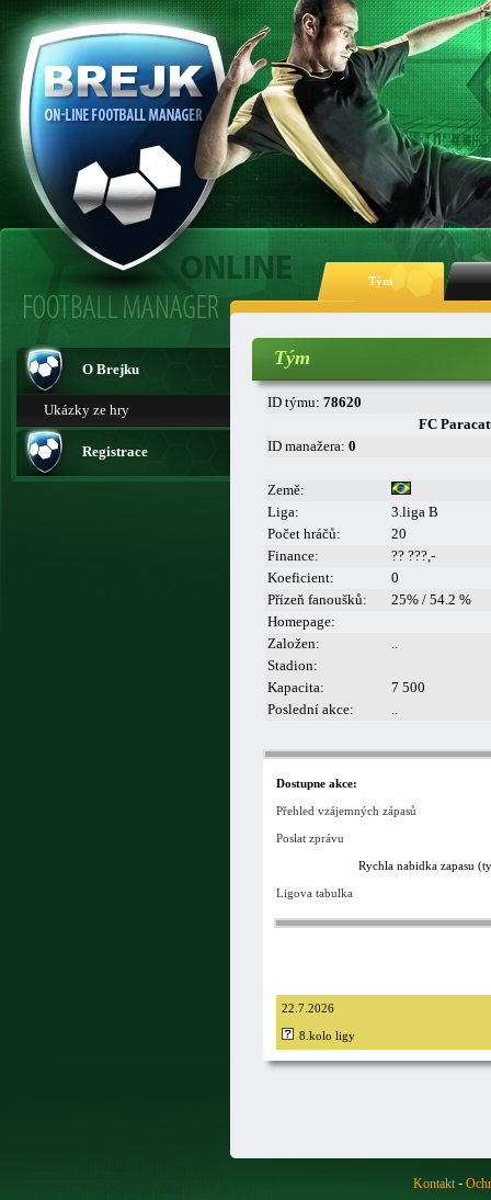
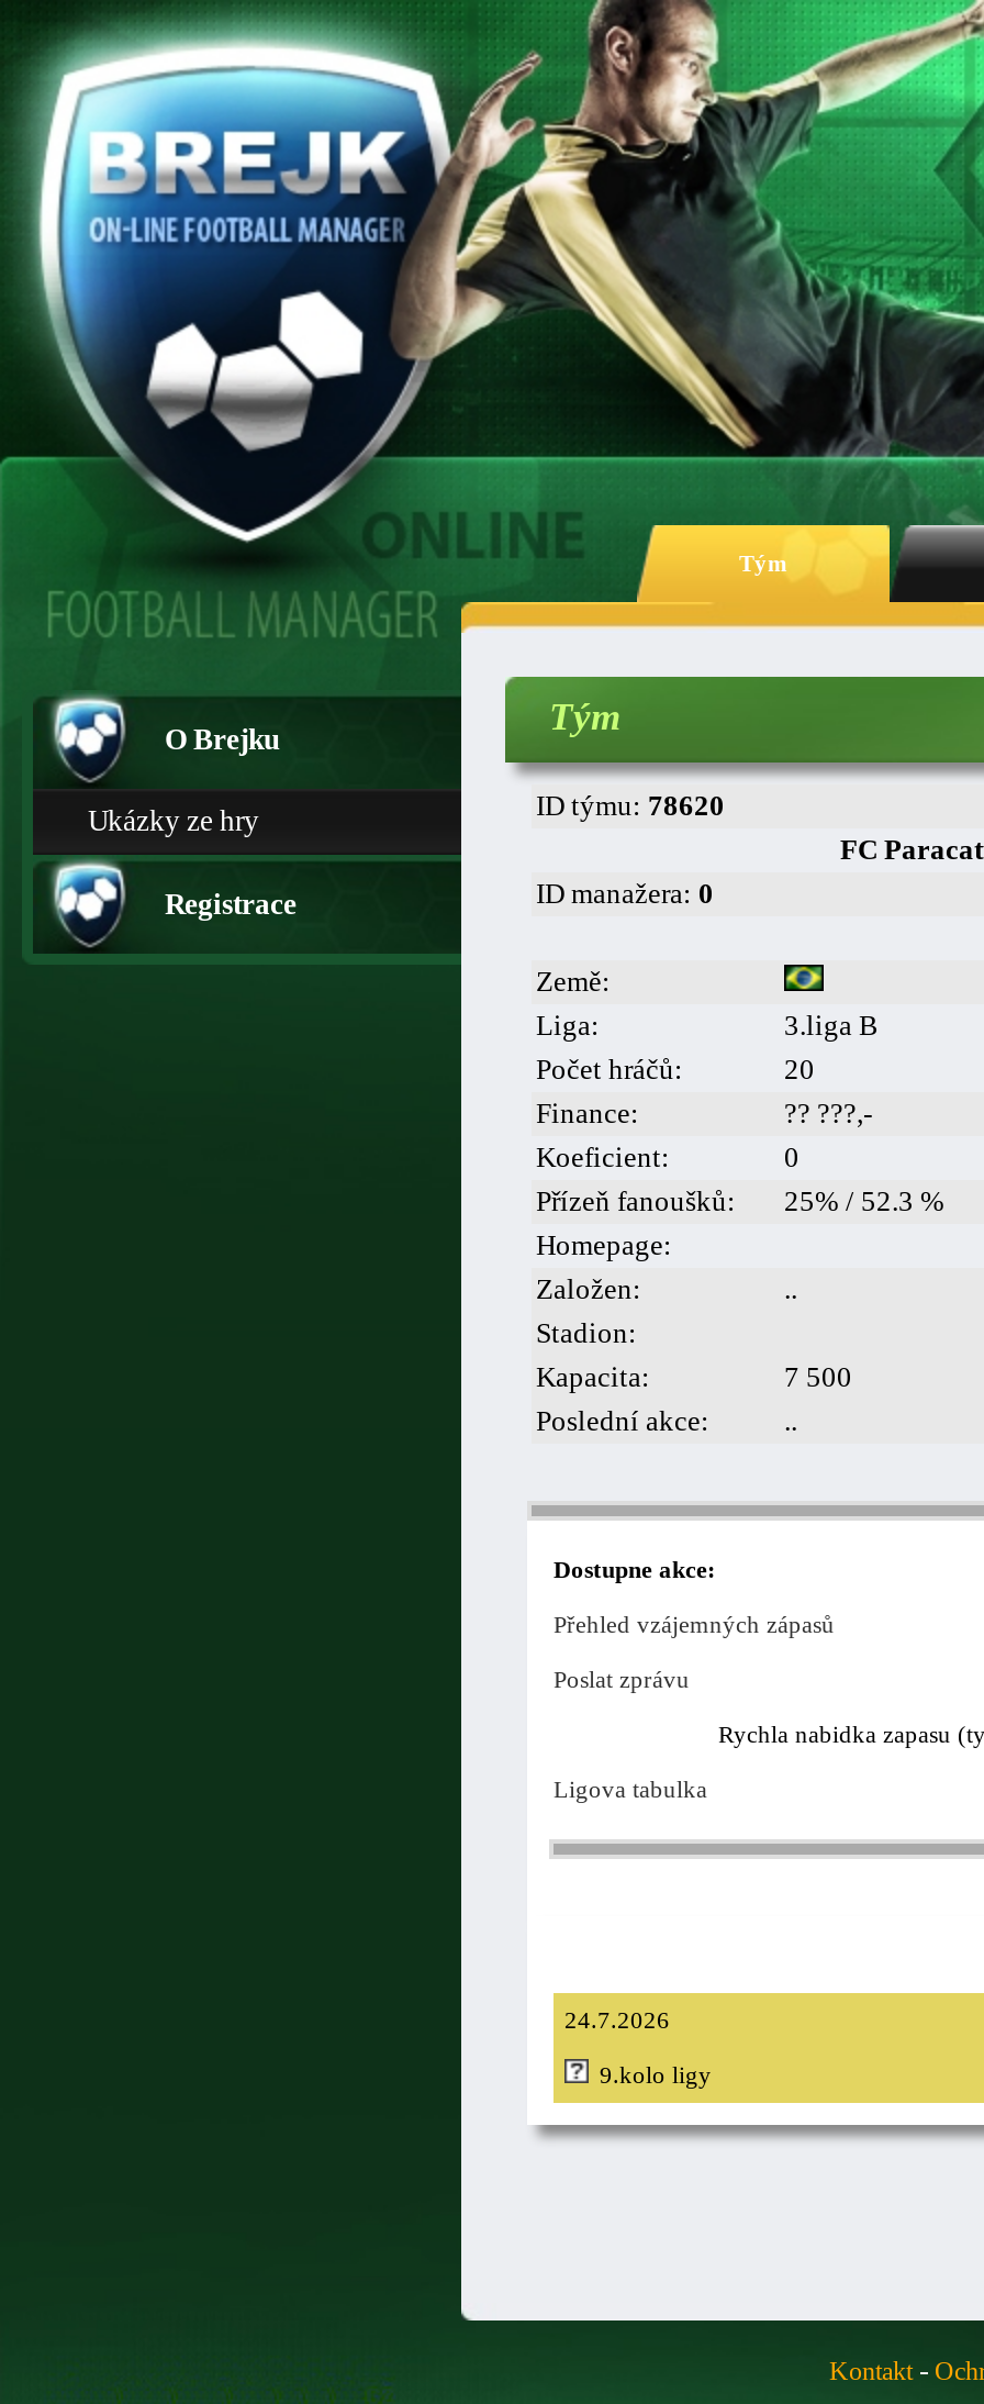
- Přízeň fanoušků: 25% / 54.2 %
+ Přízeň fanoušků: 25% / 52.3 %

- 22.7.2026
+ 24.7.2026

- 8.kolo ligy
+ 9.kolo ligy
